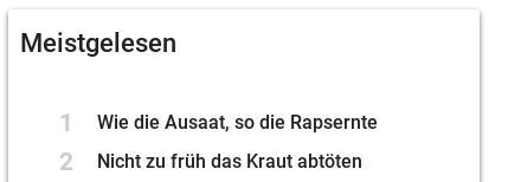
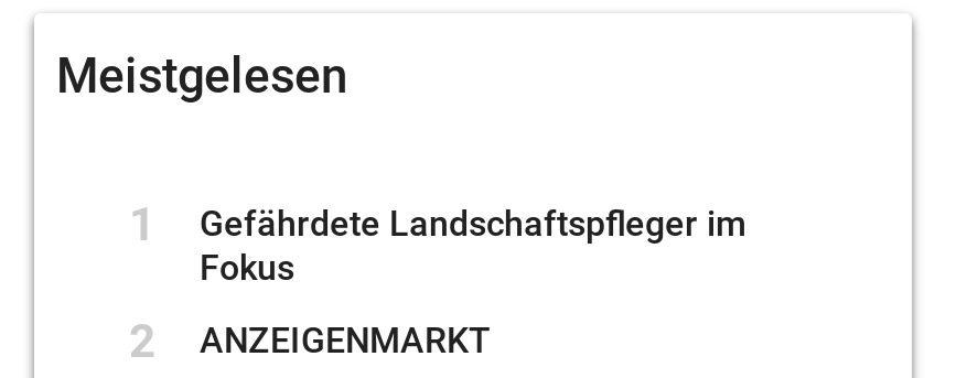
- Wie die Ausaat, so die Rapsernte
+ Gefährdete Landschaftspfleger im
+ Fokus

- Nicht zu früh das Kraut abtöten
+ ANZEIGENMARKT
